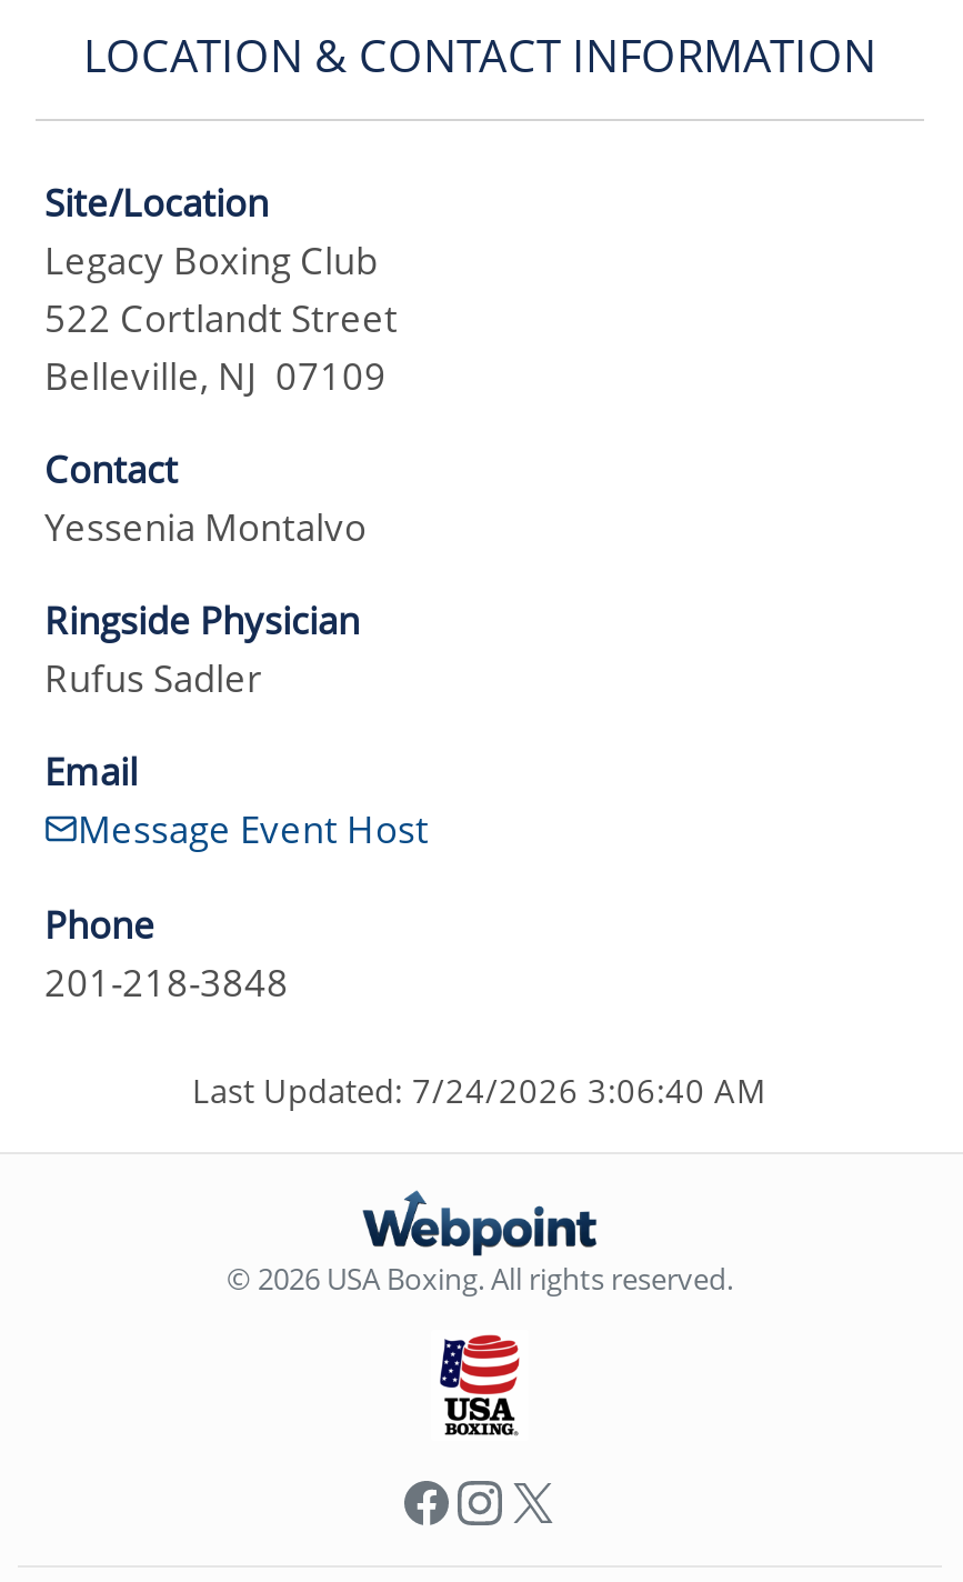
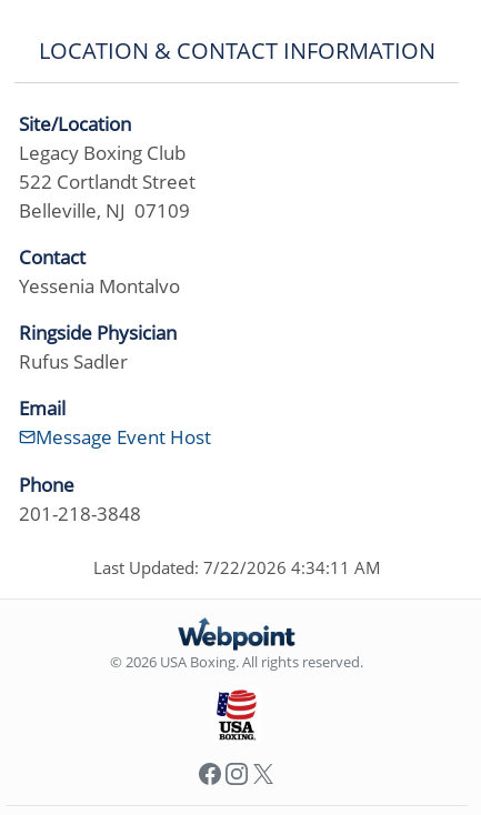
- Last Updated: 7/24/2026 3:06:40 AM
+ Last Updated: 7/22/2026 4:34:11 AM
